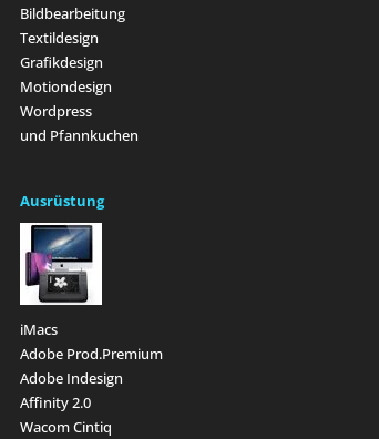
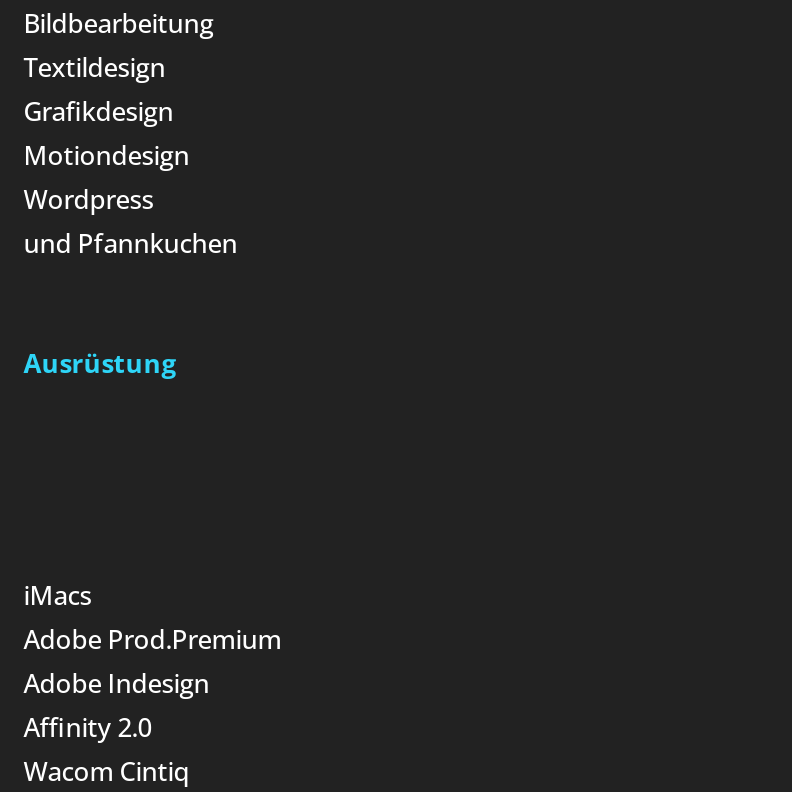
- [image]
